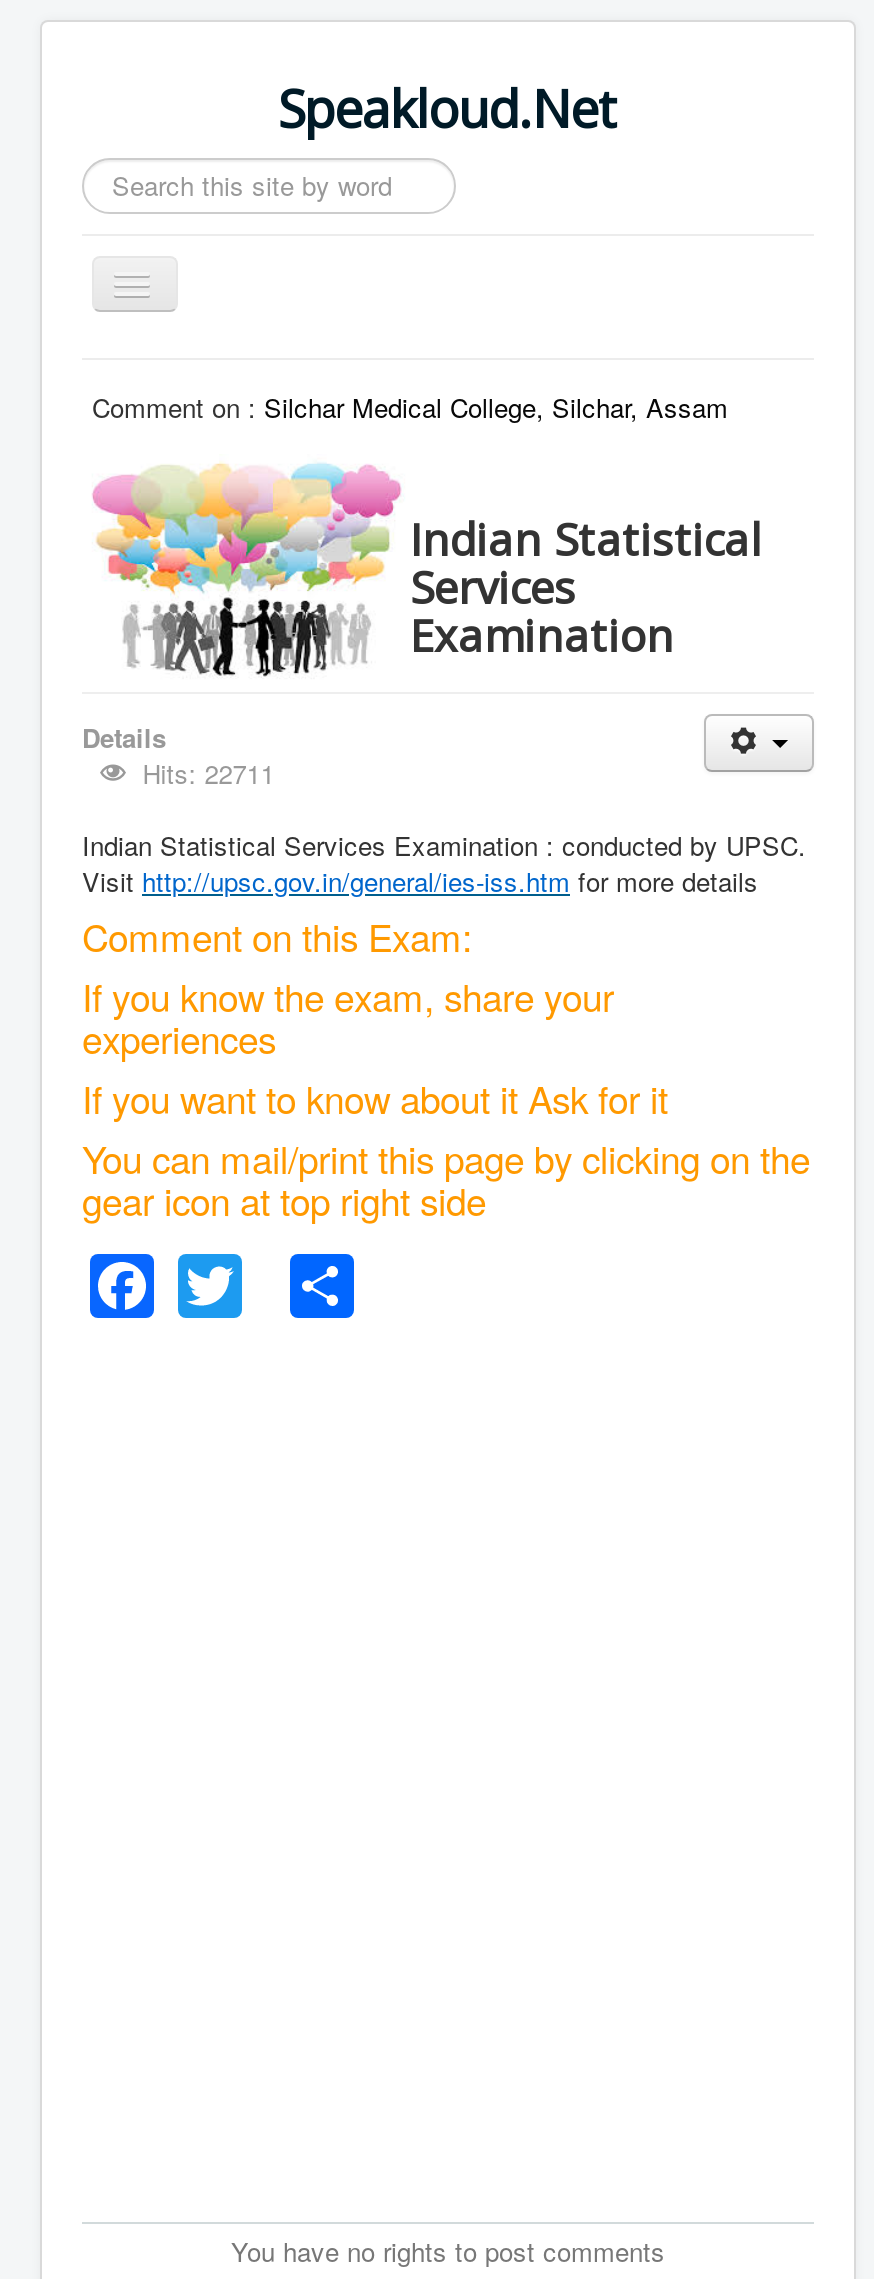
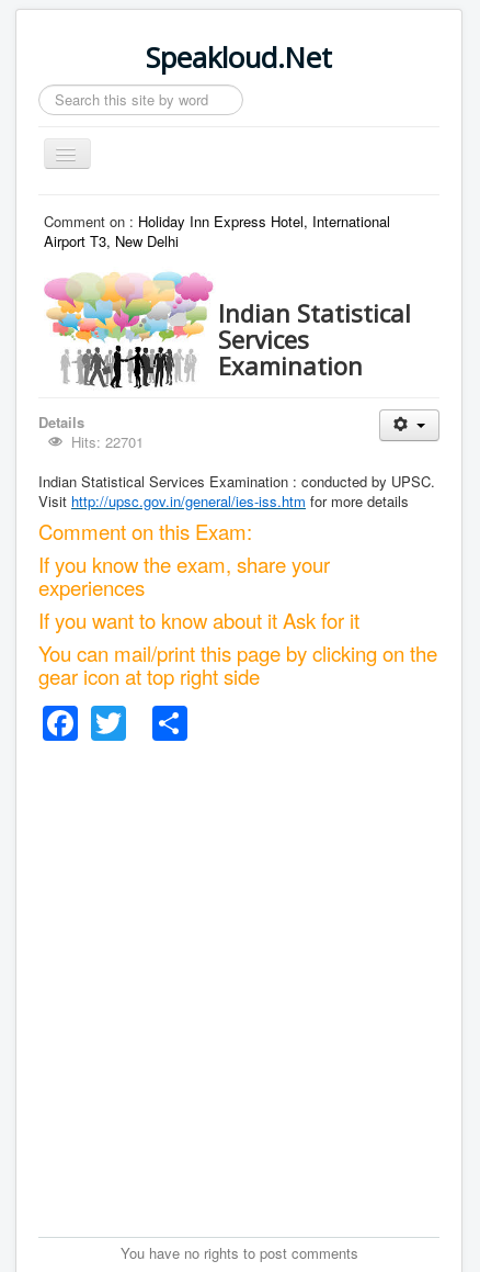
- Comment on : Silchar Medical College, Silchar, Assam
+ Comment on : Holiday Inn Express Hotel, International
+ Airport T3, New Delhi

- Hits: 22711
+ Hits: 22701
